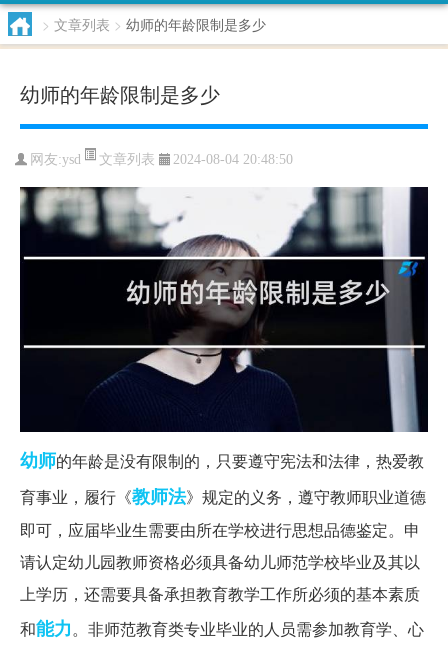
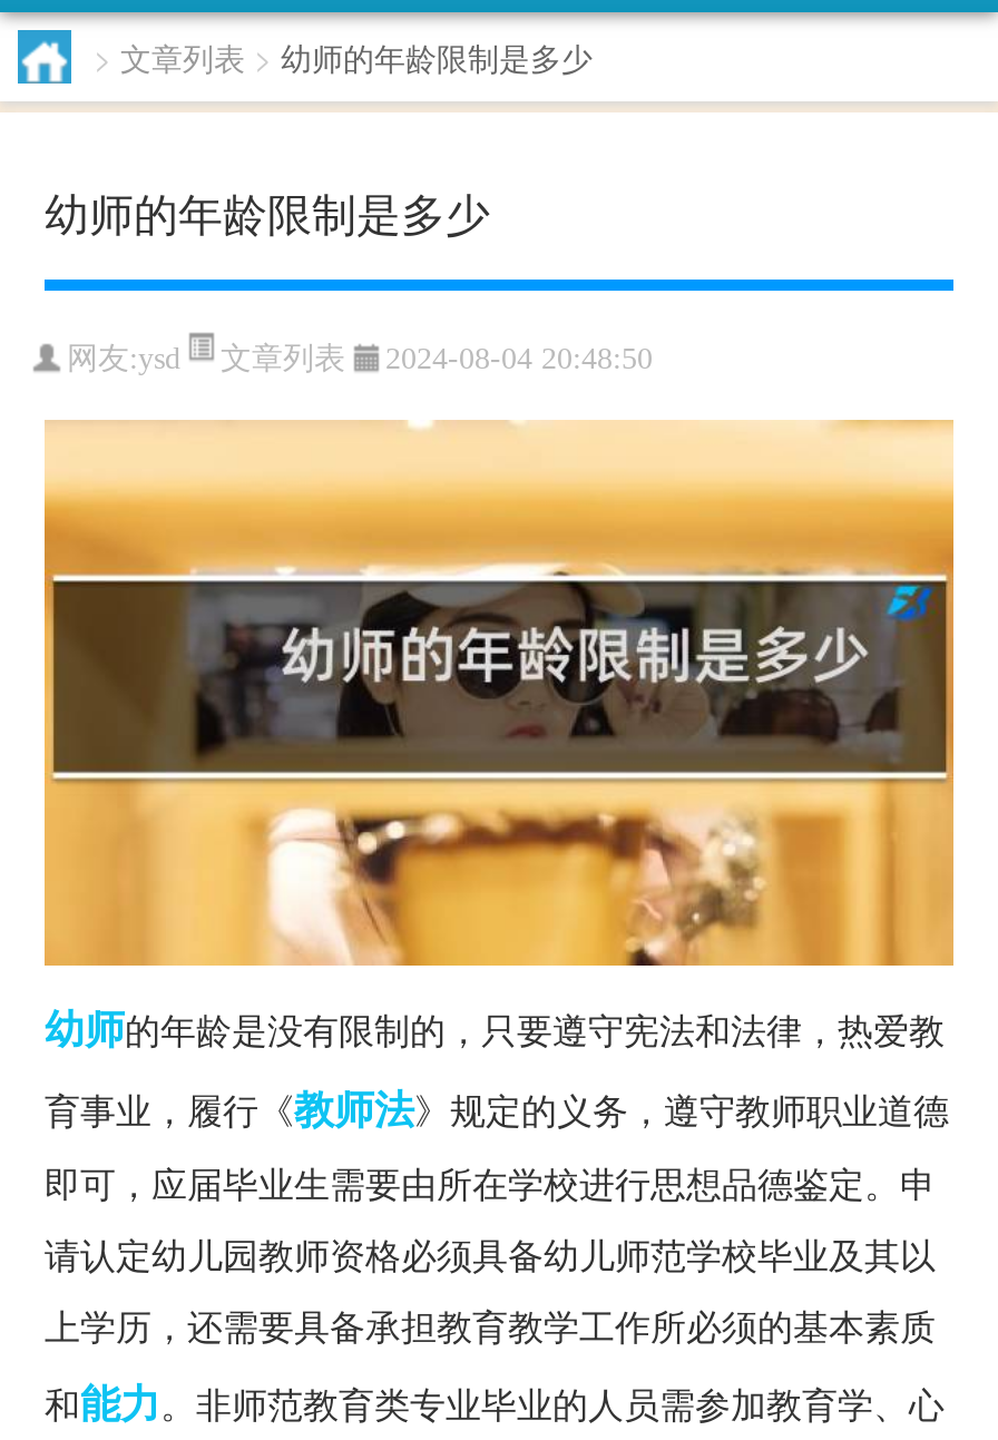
- [image]
+ [image]
